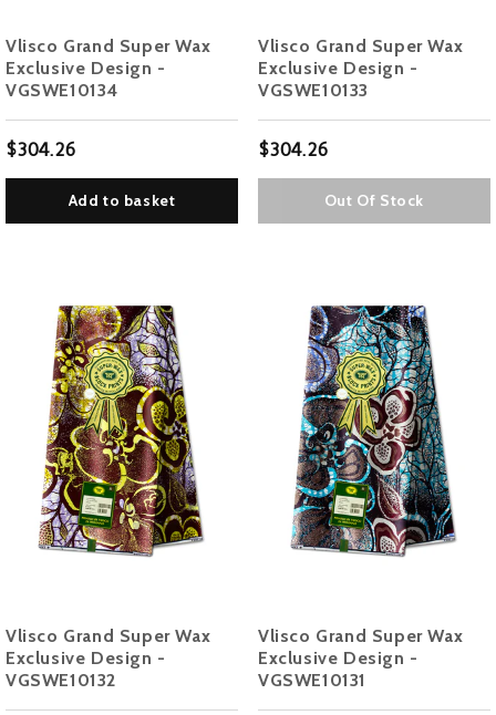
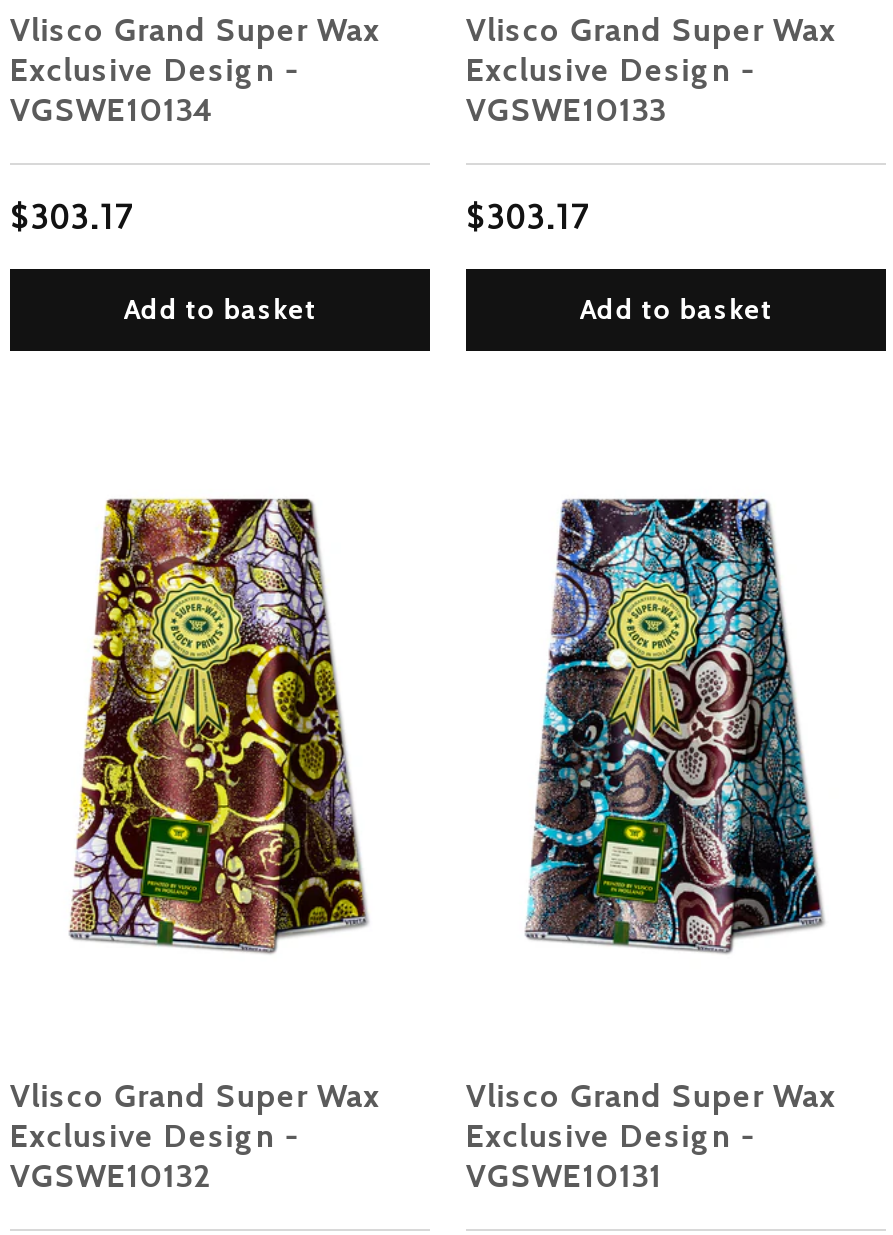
- $304.26
+ $303.17

- $304.26
+ $303.17

- Out Of Stock
+ Add to basket
